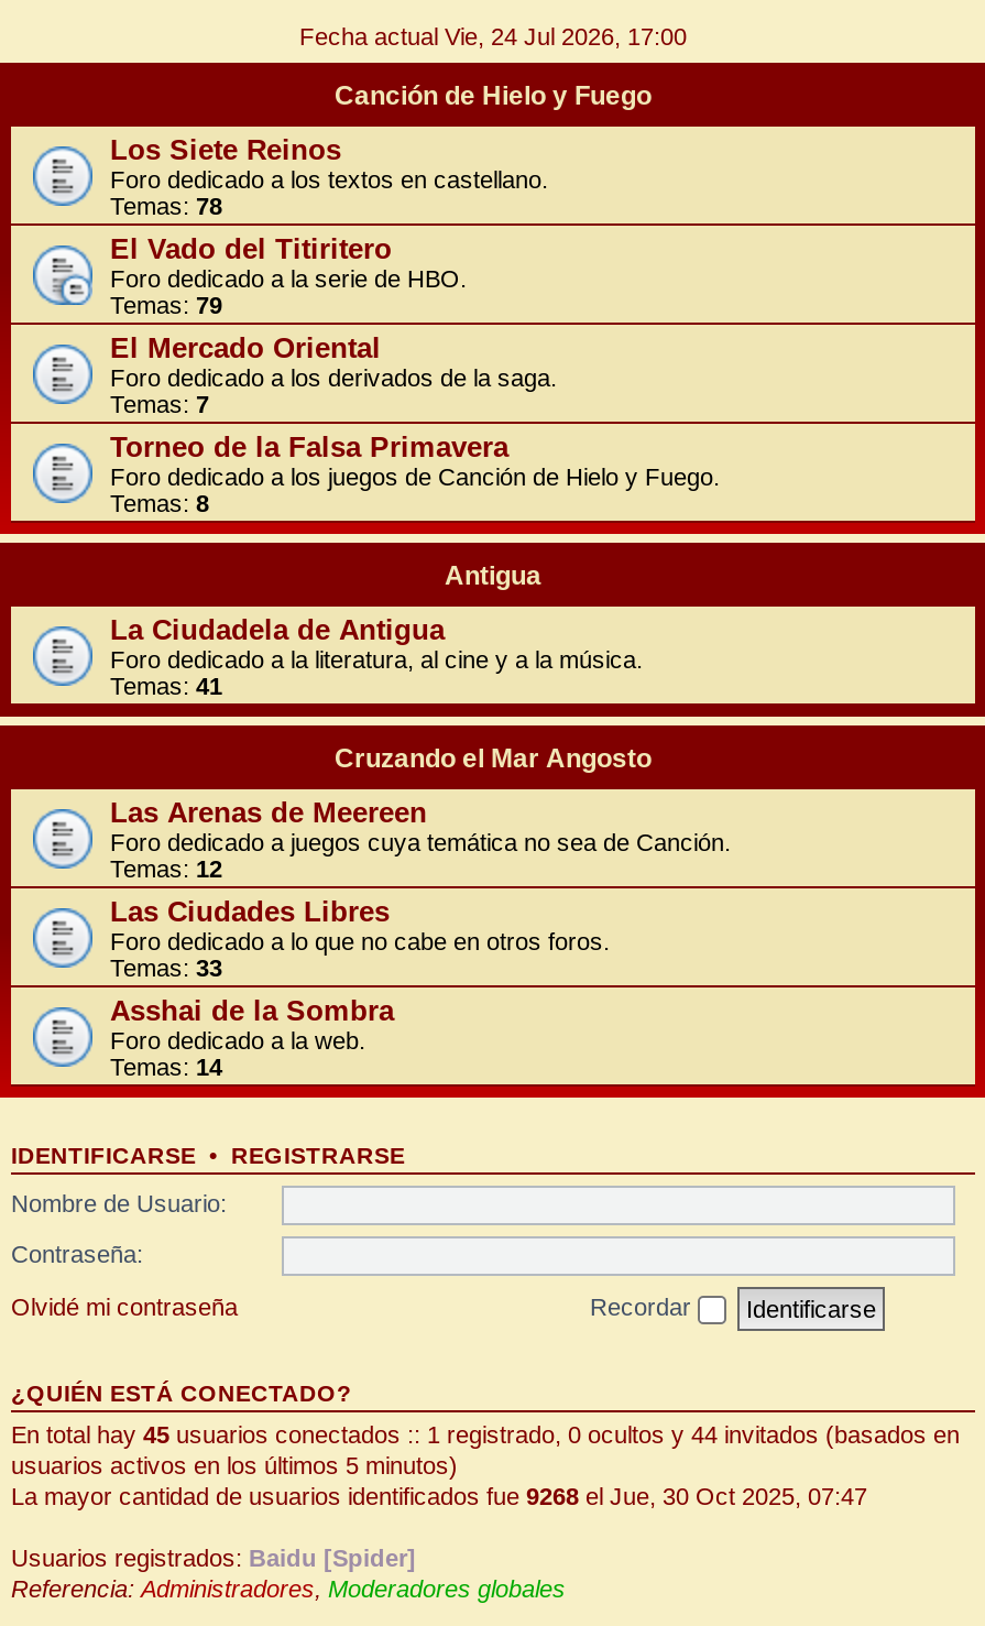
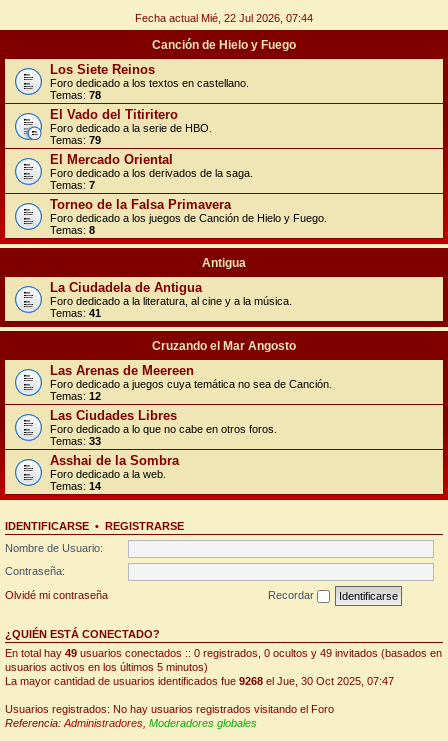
- Fecha actual Vie, 24 Jul 2026, 17:00
+ Fecha actual Mié, 22 Jul 2026, 07:44

- En total hay 45 usuarios conectados :: 1 registrado, 0 ocultos y 44 invitados (basados en
+ En total hay 49 usuarios conectados :: 0 registrados, 0 ocultos y 49 invitados (basados en

- Usuarios registrados: Baidu [Spider]
+ Usuarios registrados: No hay usuarios registrados visitando el Foro
